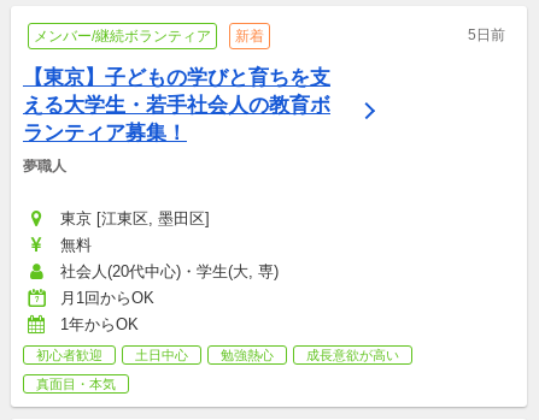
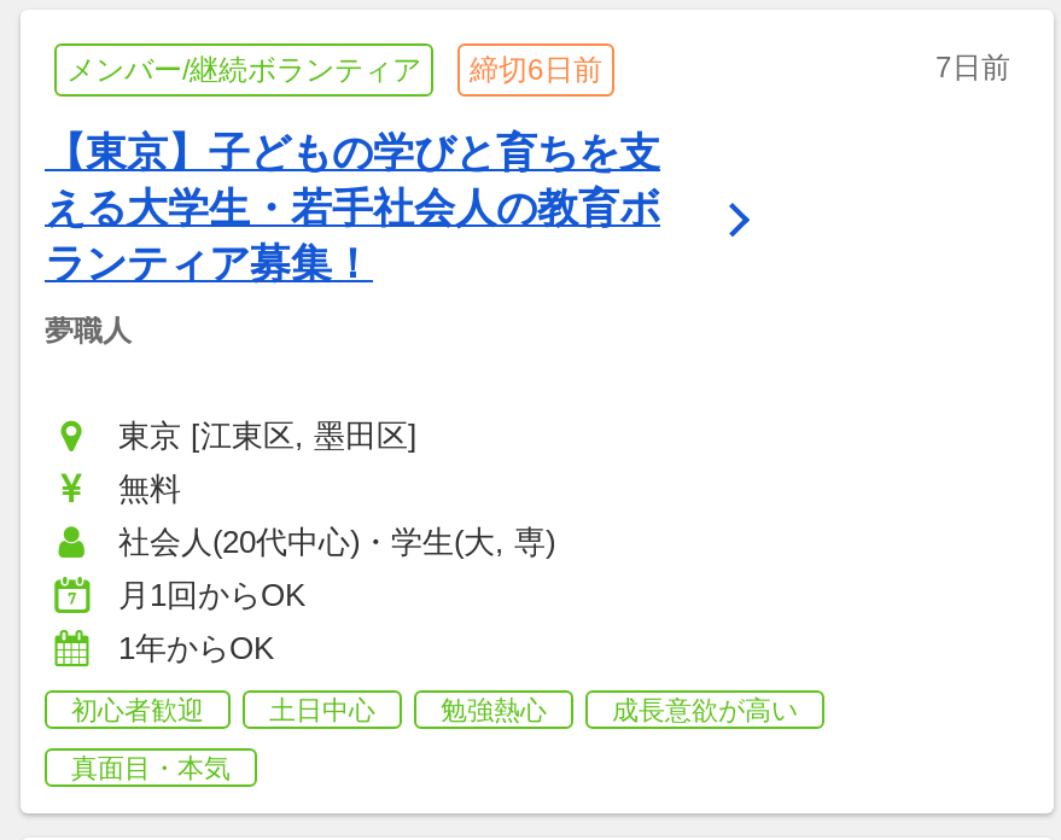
- 新着
- 5日前
+ 締切6日前
+ 7日前
